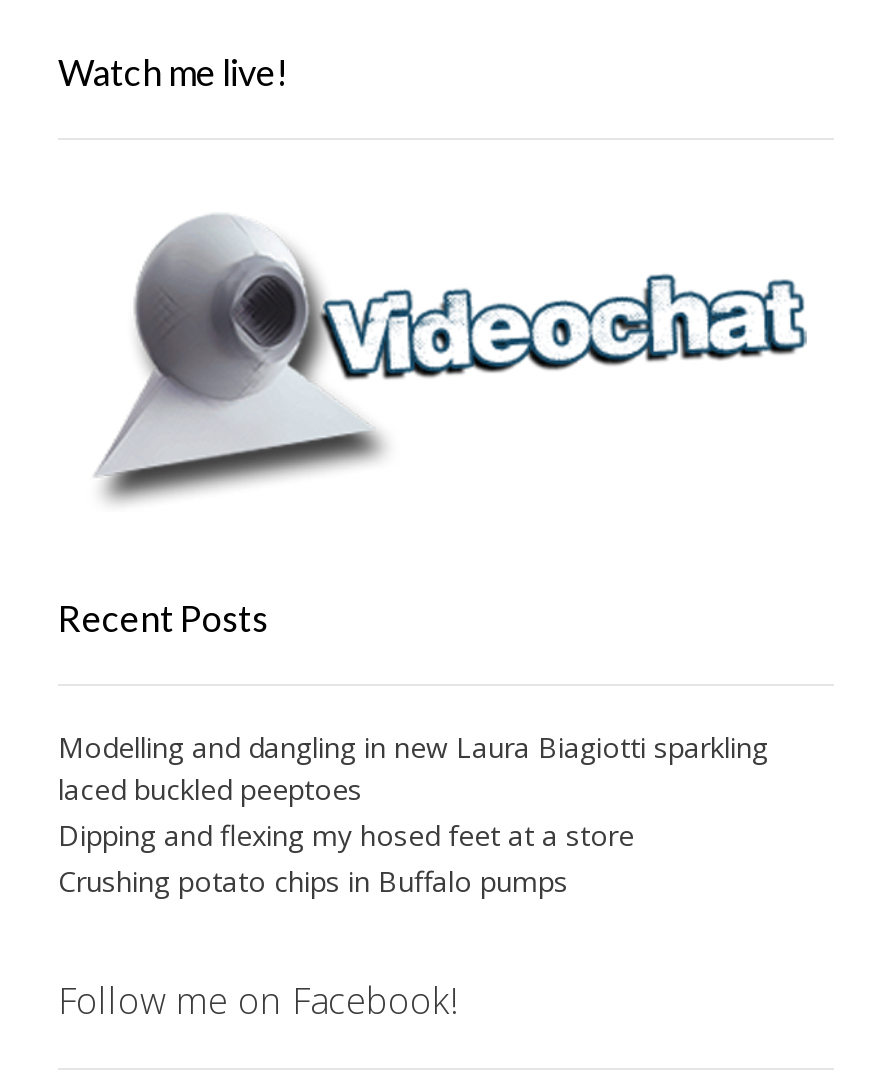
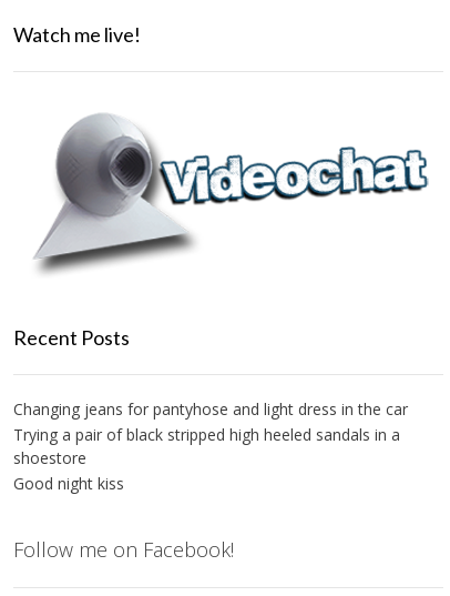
- Modelling and dangling in new Laura Biagiotti sparkling
- laced buckled peeptoes
- Dipping and flexing my hosed feet at a store
- Crushing potato chips in Buffalo pumps
+ Changing jeans for pantyhose and light dress in the car
+ Trying a pair of black stripped high heeled sandals in a
+ shoestore
+ Good night kiss
